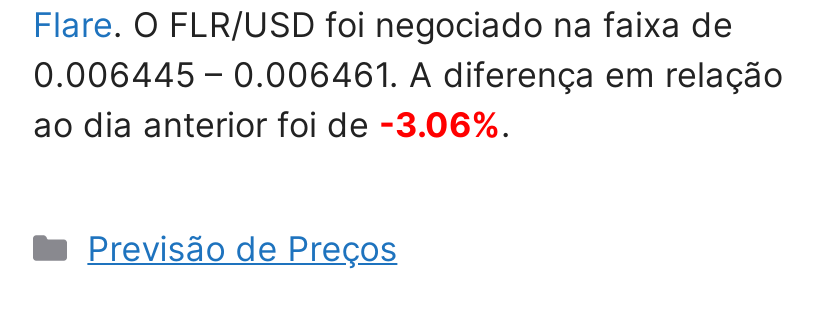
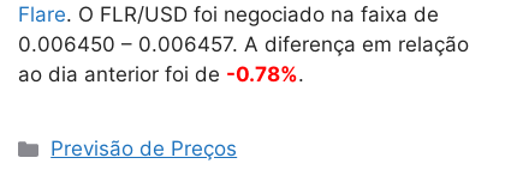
- 0.006445 – 0.006461. A diferença em relação
+ 0.006450 – 0.006457. A diferença em relação

- ao dia anterior foi de -3.06%.
+ ao dia anterior foi de -0.78%.
